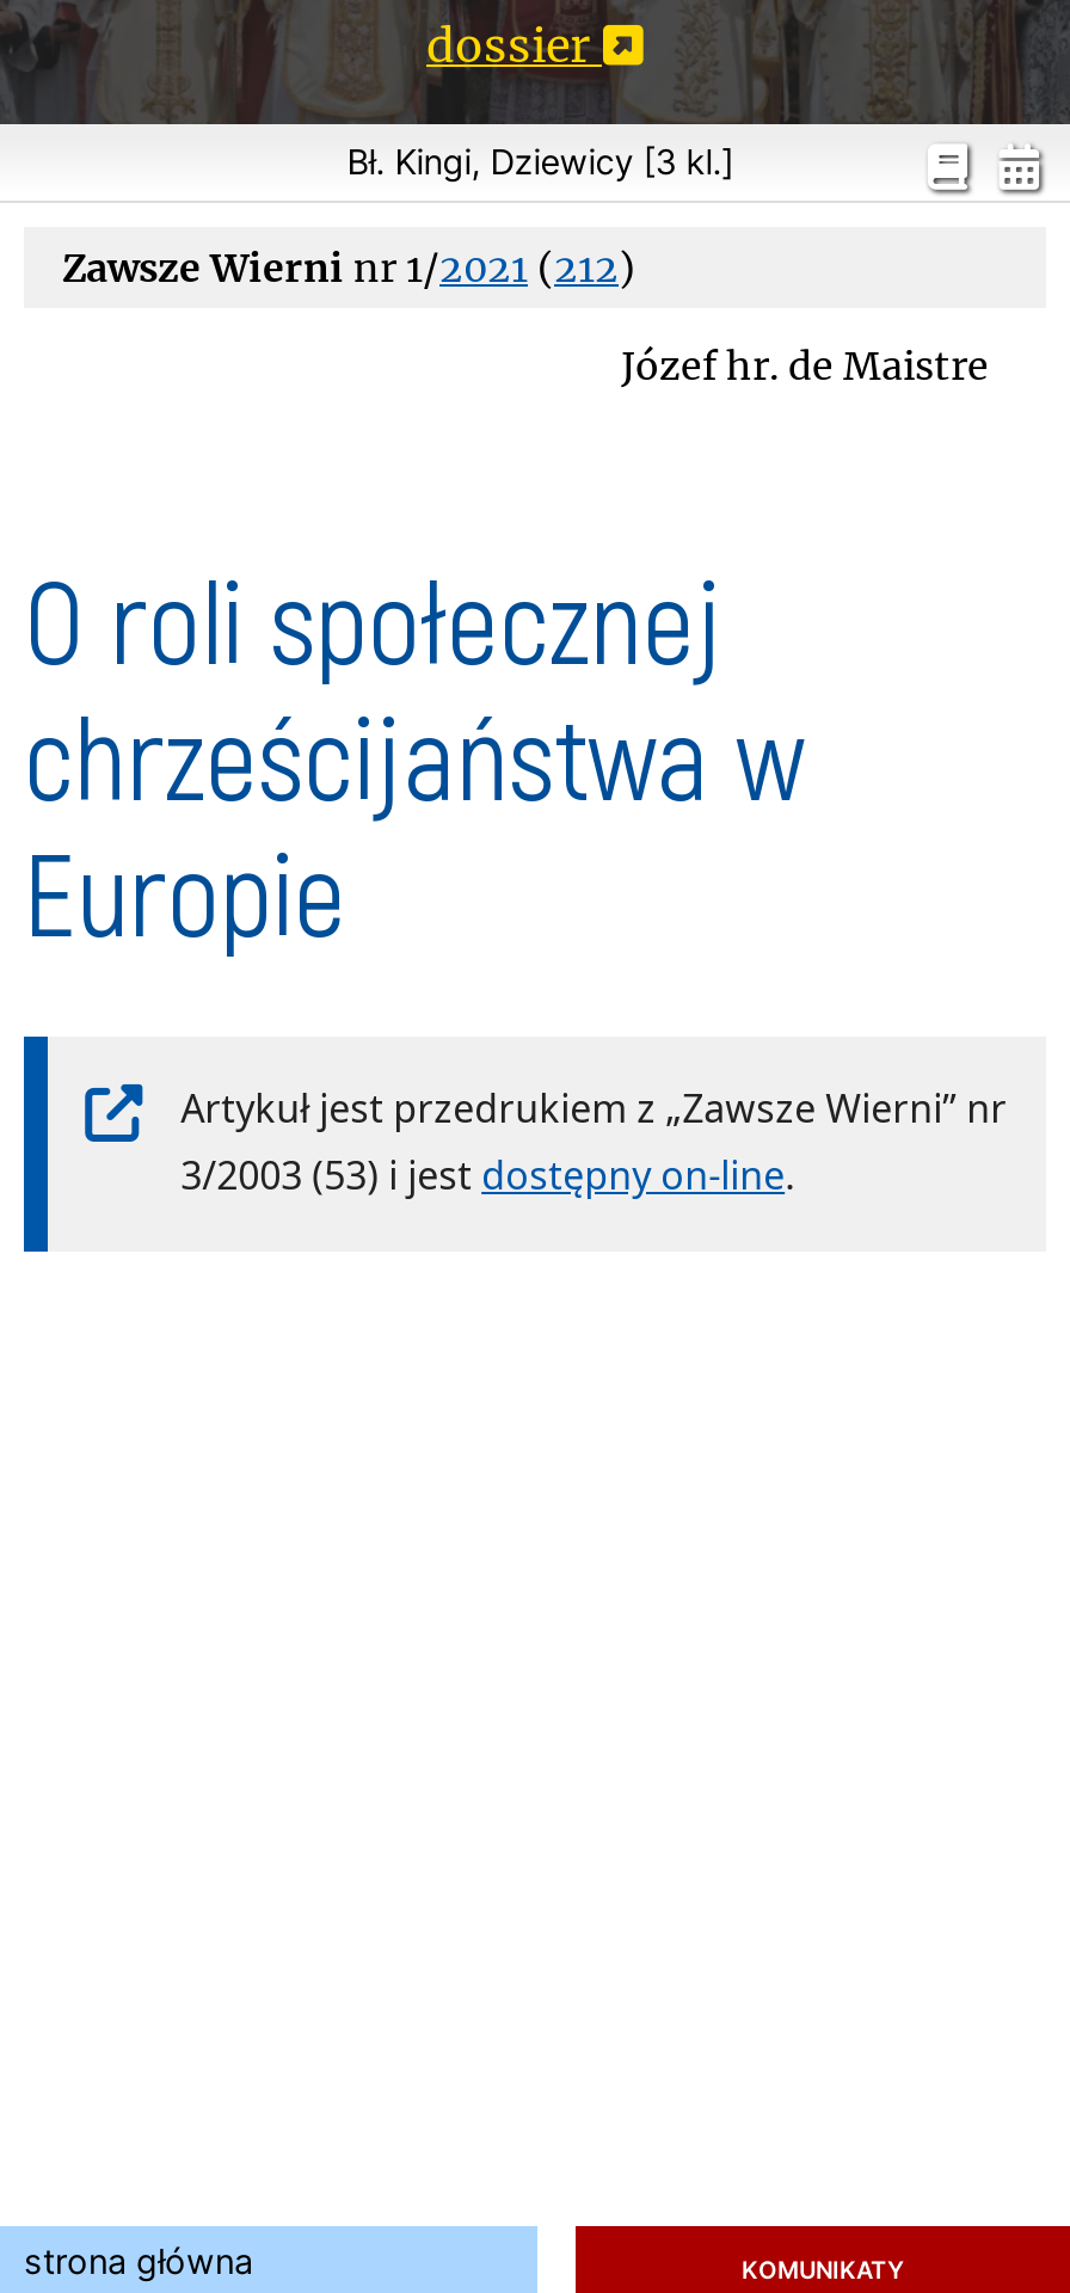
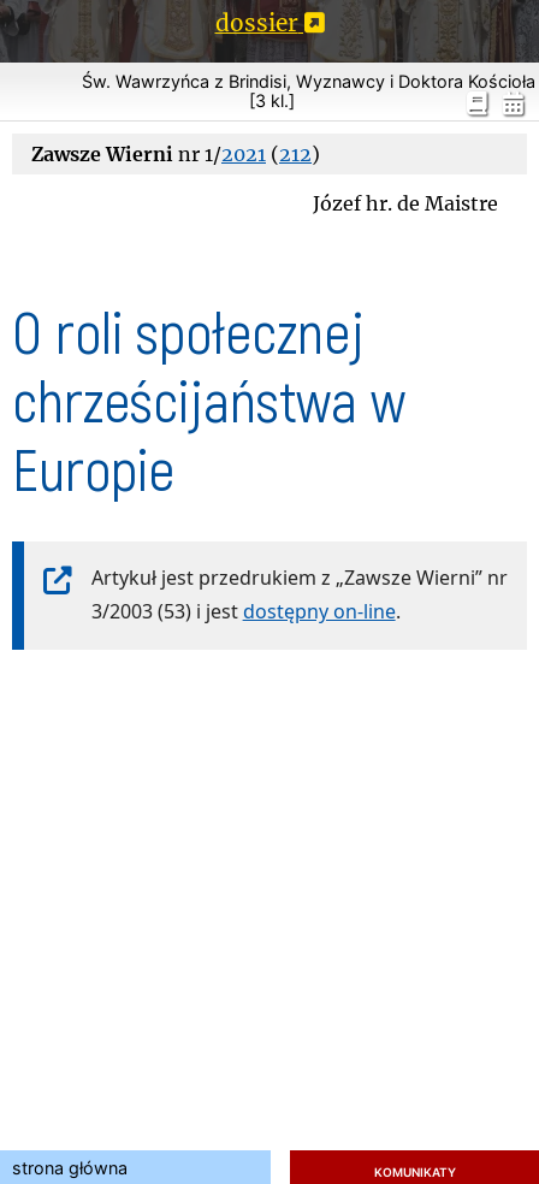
- Bł. Kingi, Dziewicy [3 kl.]
+ Św. Wawrzyńca z Brindisi, Wyznawcy i Doktora Kościoła
+ [3 kl.]
